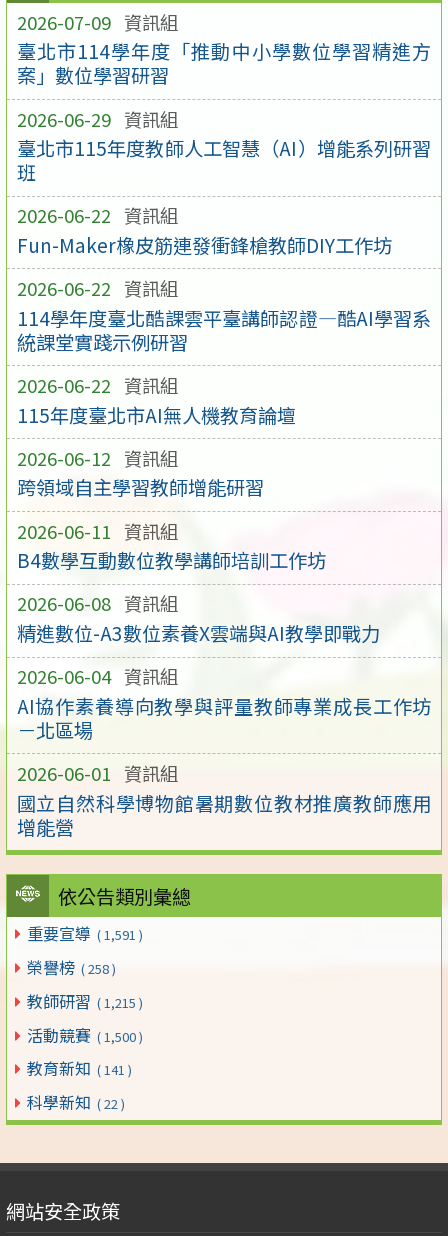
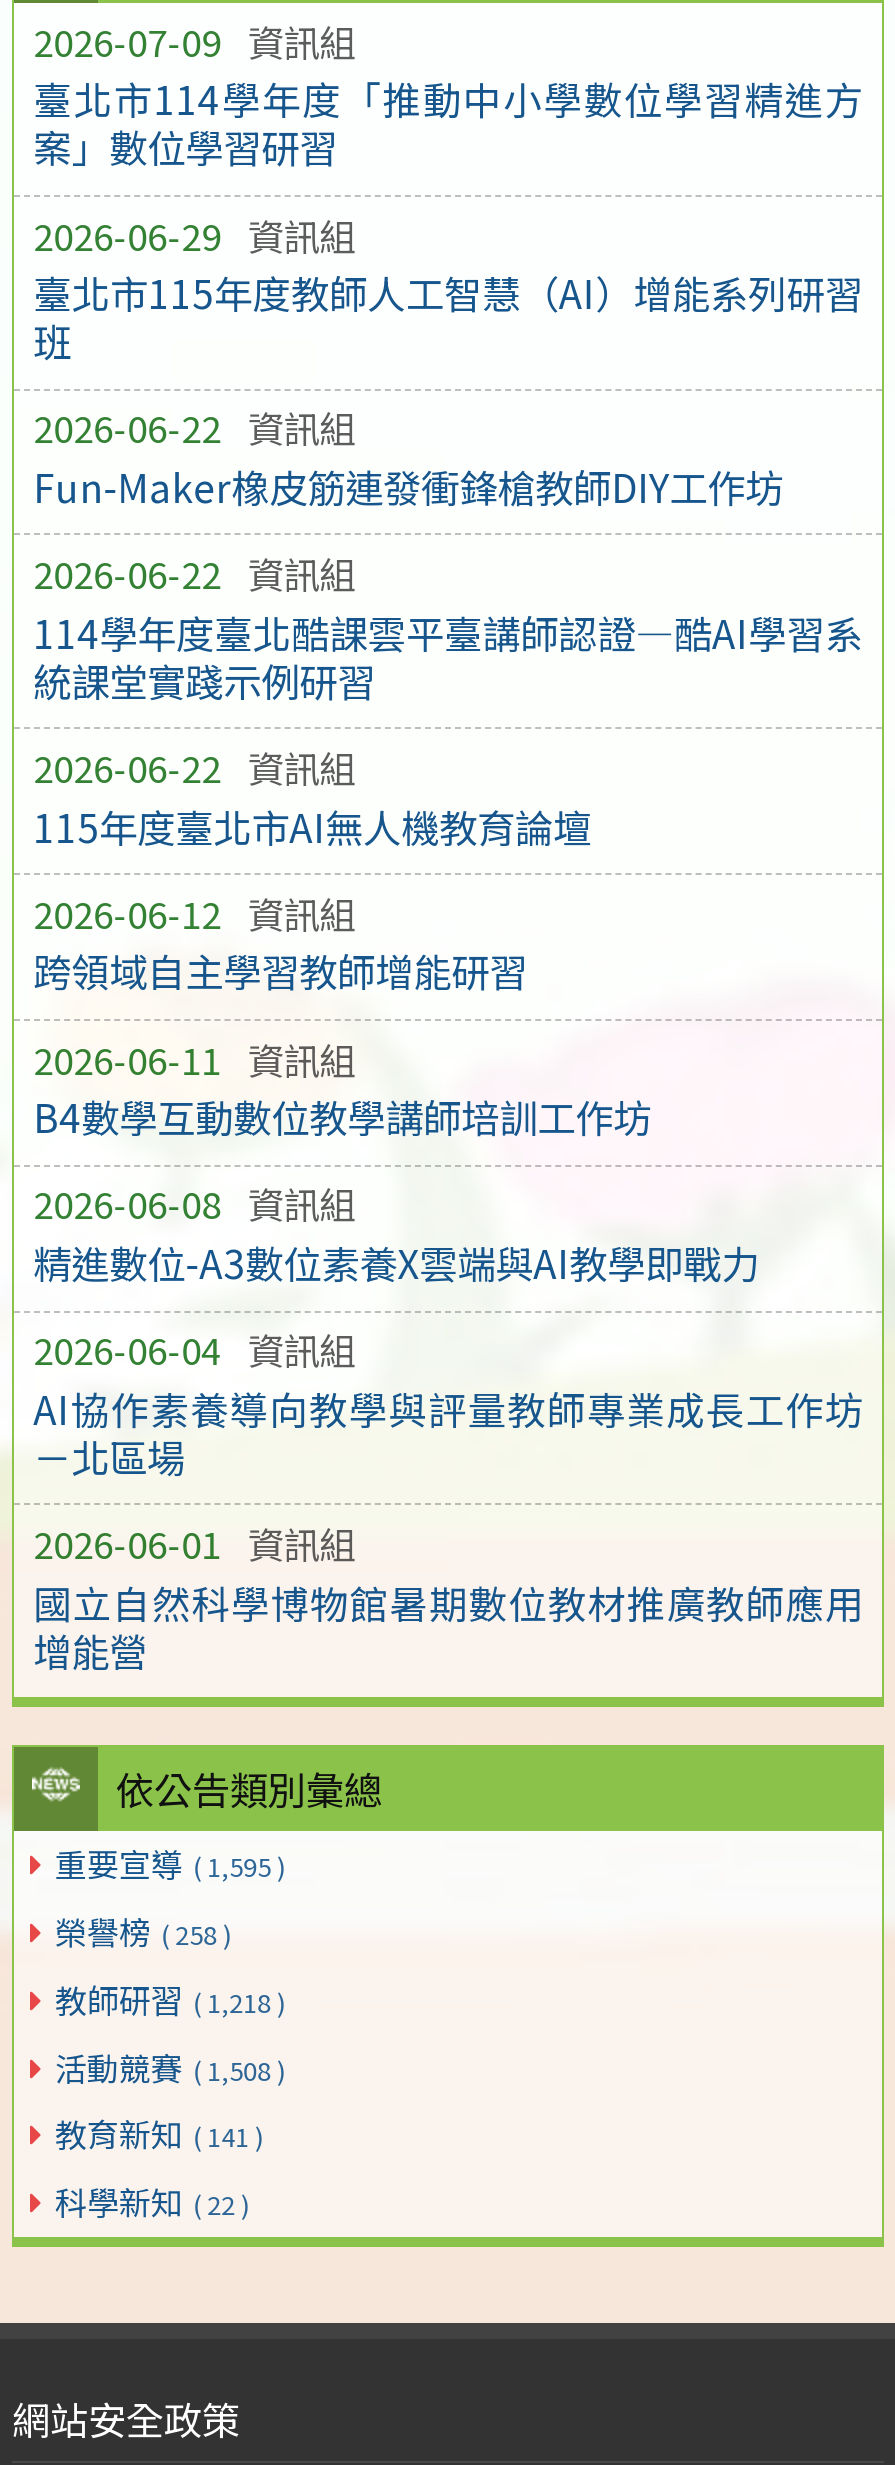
- 重要宣導 ( 1,591 )
+ 重要宣導 ( 1,595 )

- 教師研習 ( 1,215 )
+ 教師研習 ( 1,218 )

- 活動競賽 ( 1,500 )
+ 活動競賽 ( 1,508 )
